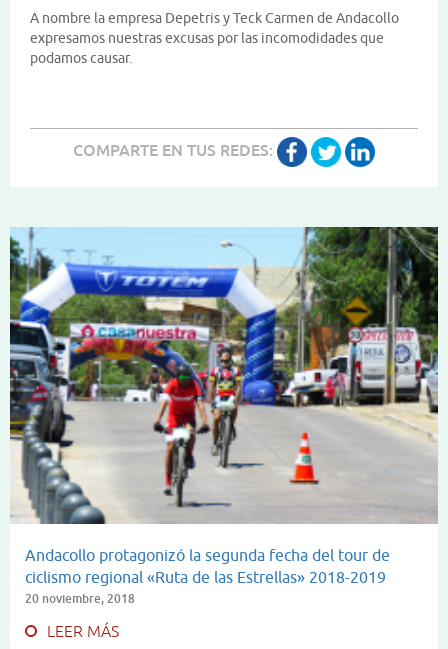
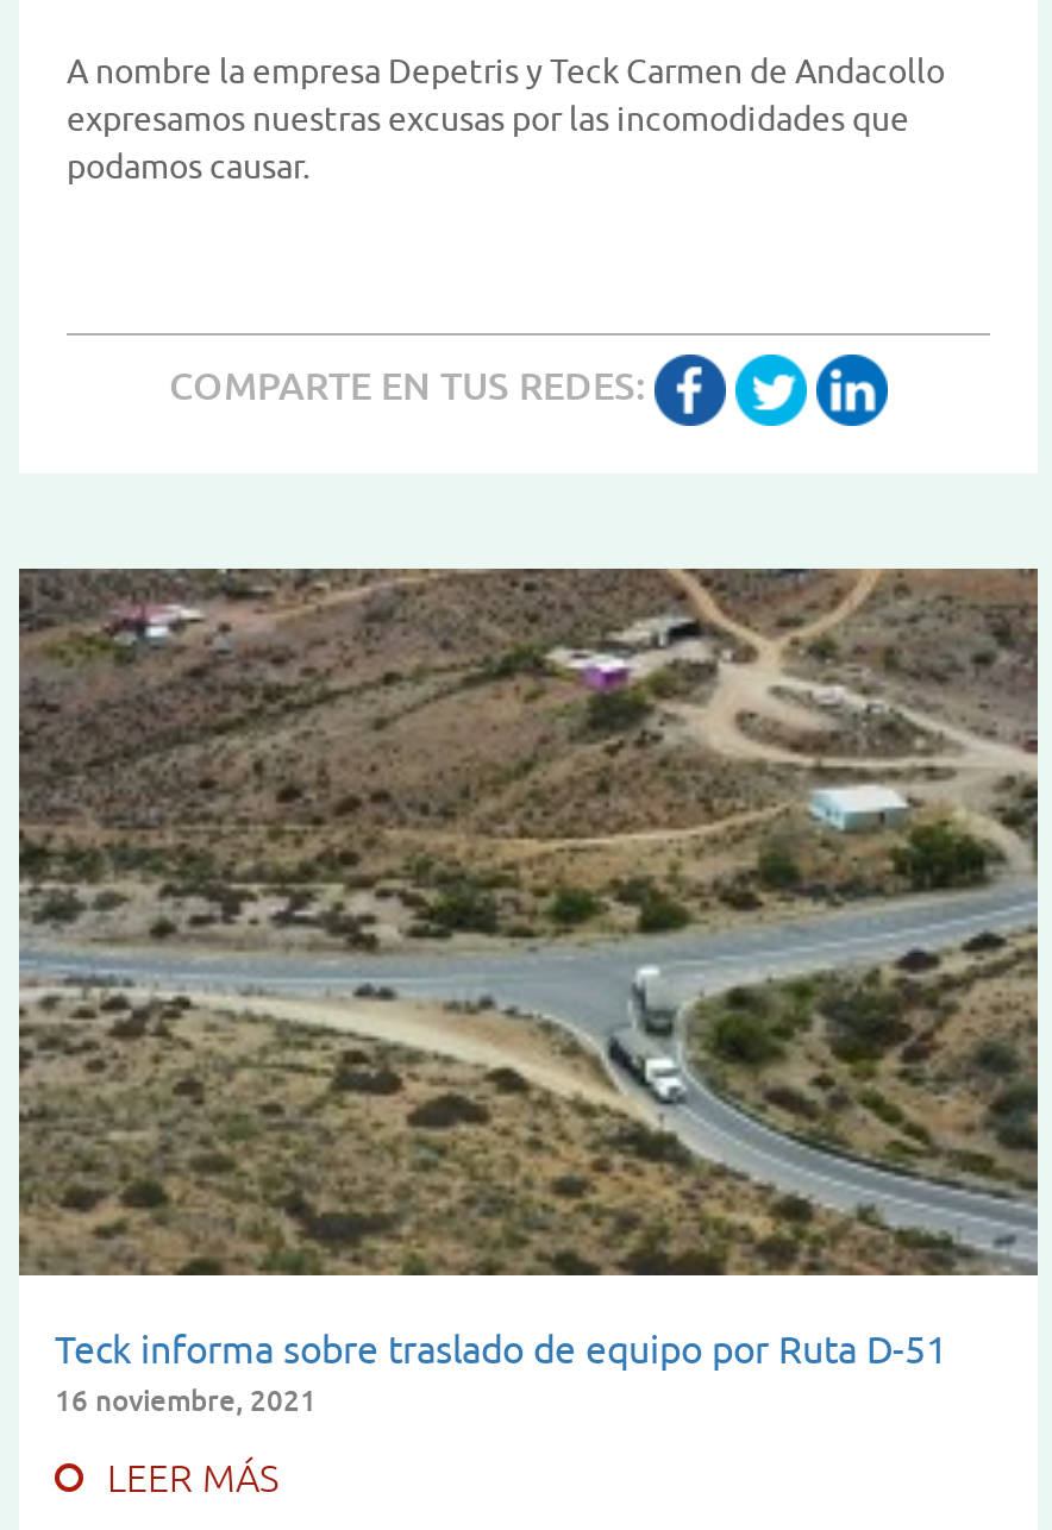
- [image]
- Andacollo protagonizó la segunda fecha del tour de
- ciclismo regional «Ruta de las Estrellas» 2018-2019
- 20 noviembre, 2018
+ [image]
+ Teck informa sobre traslado de equipo por Ruta D-51
+ 16 noviembre, 2021
